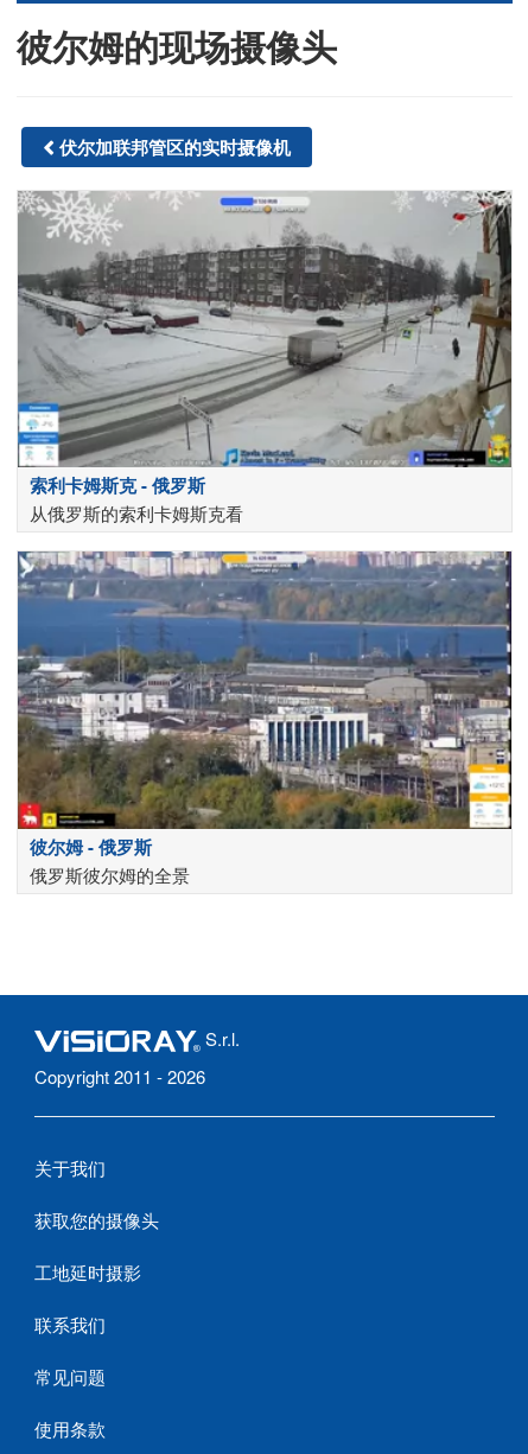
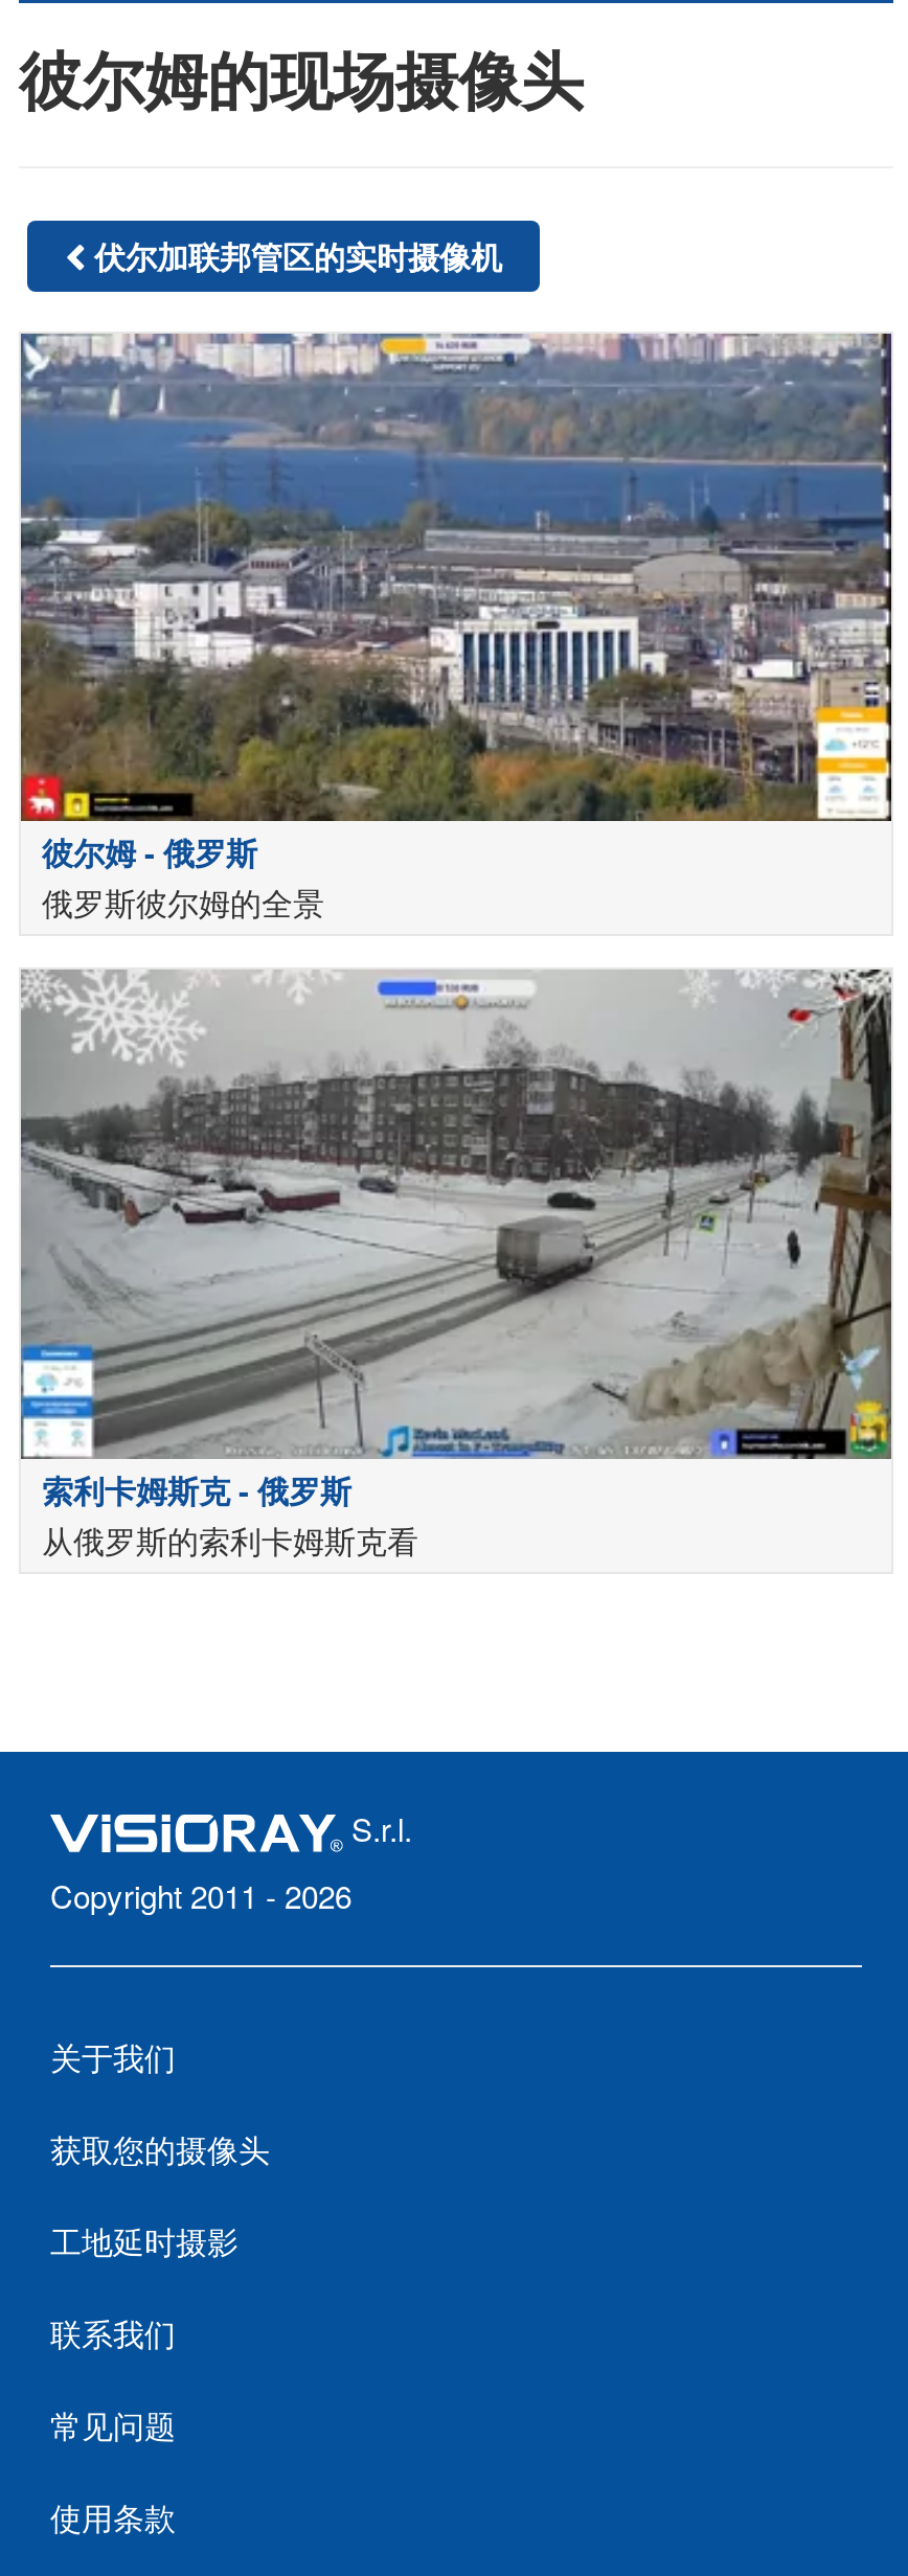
moved down: [image] | 索利卡姆斯克 - 俄罗斯 | 从俄罗斯的索利卡姆斯克看

moved up: [image] | 彼尔姆 - 俄罗斯 | 俄罗斯彼尔姆的全景
